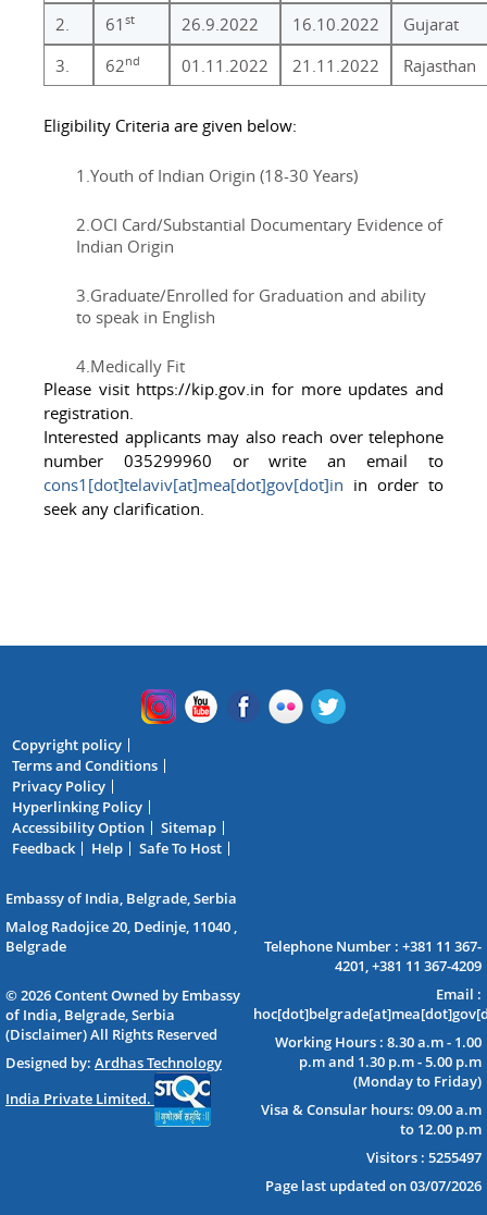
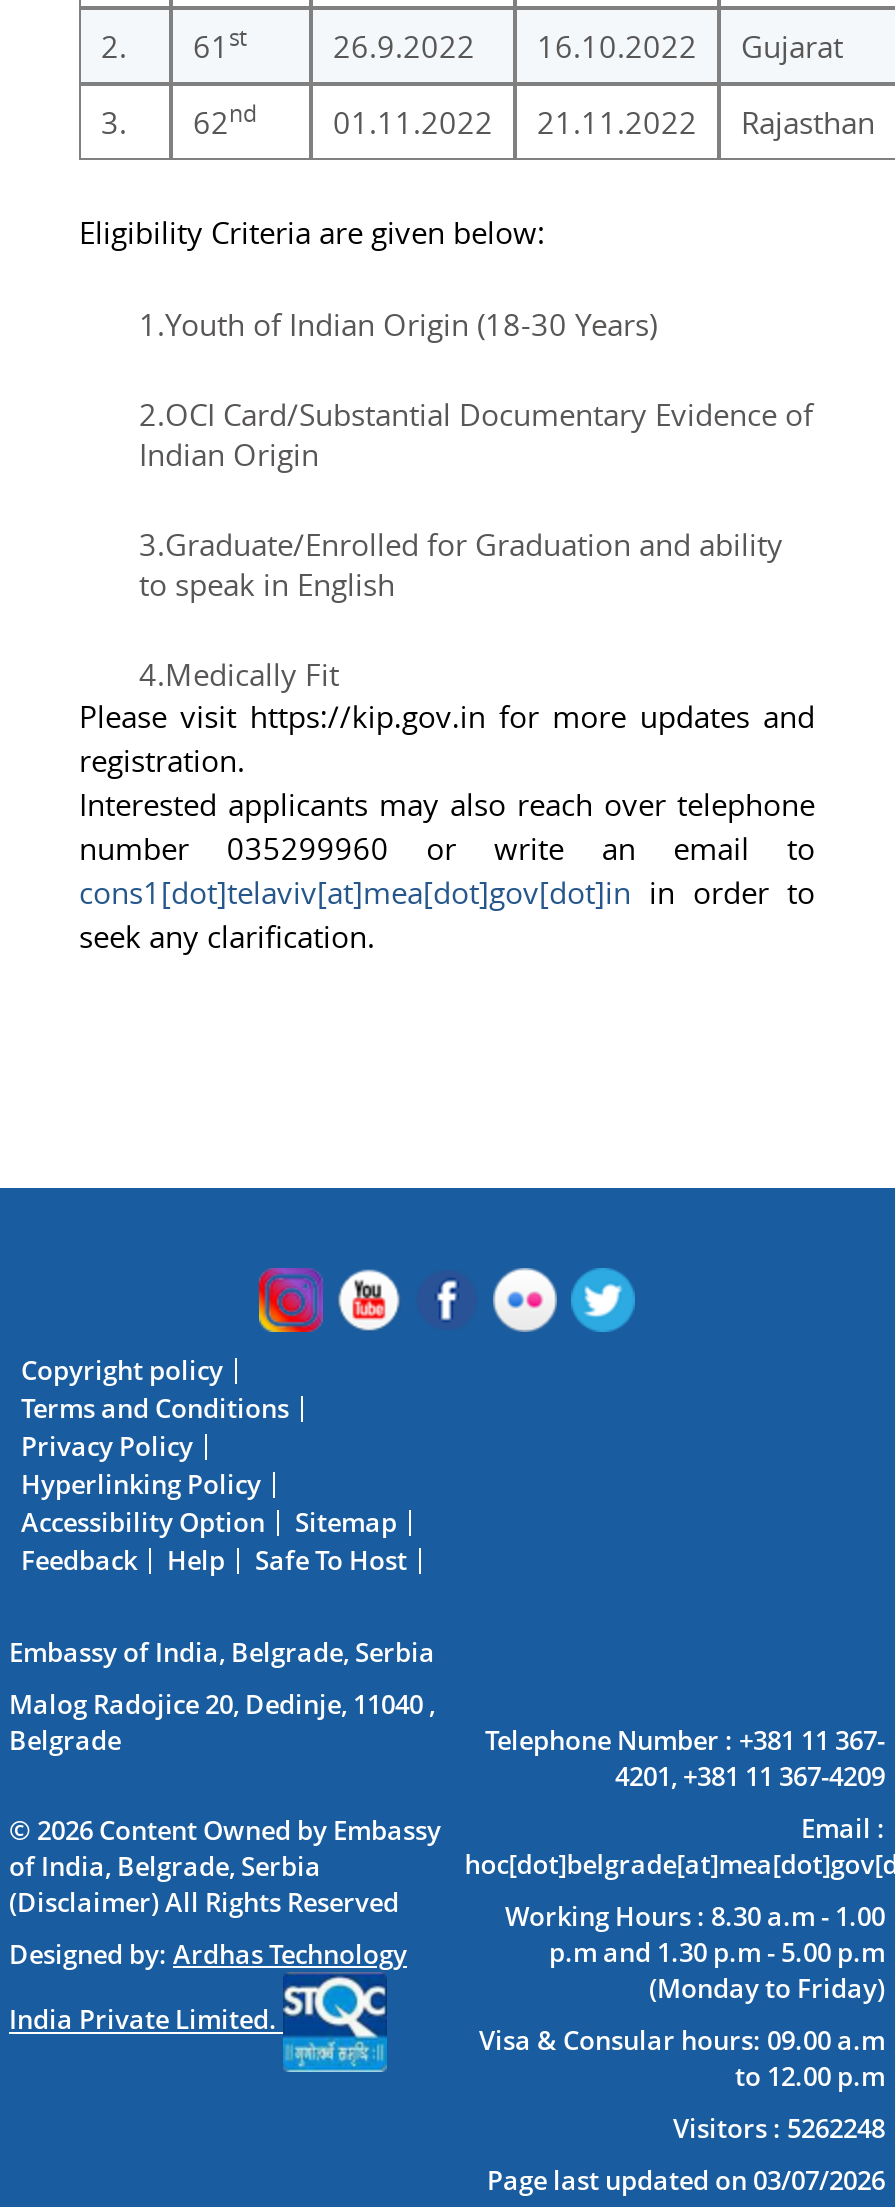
- Visitors : 5255497
+ Visitors : 5262248
